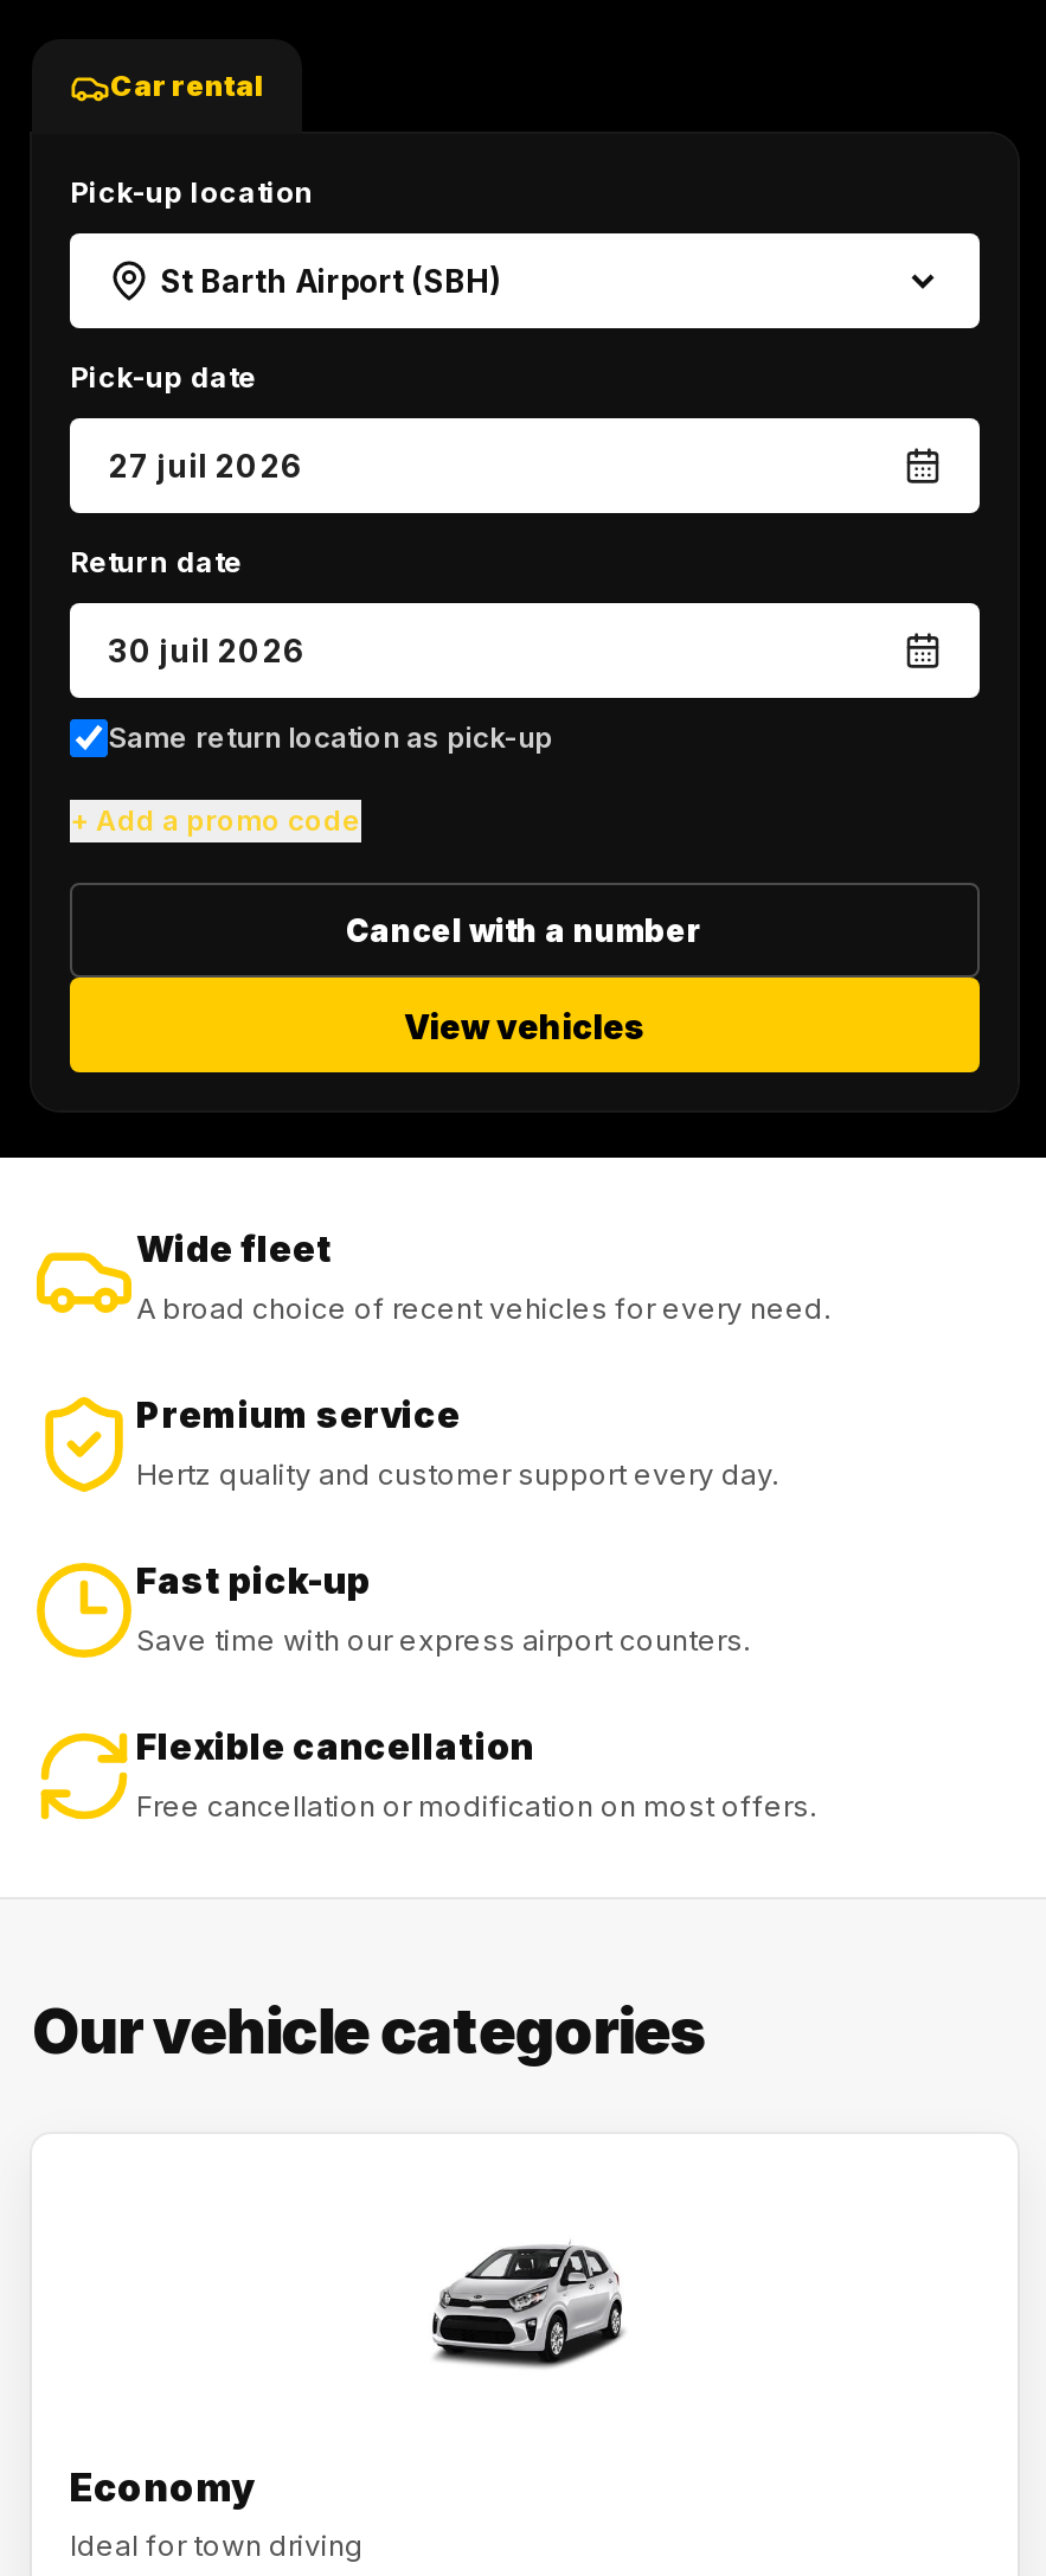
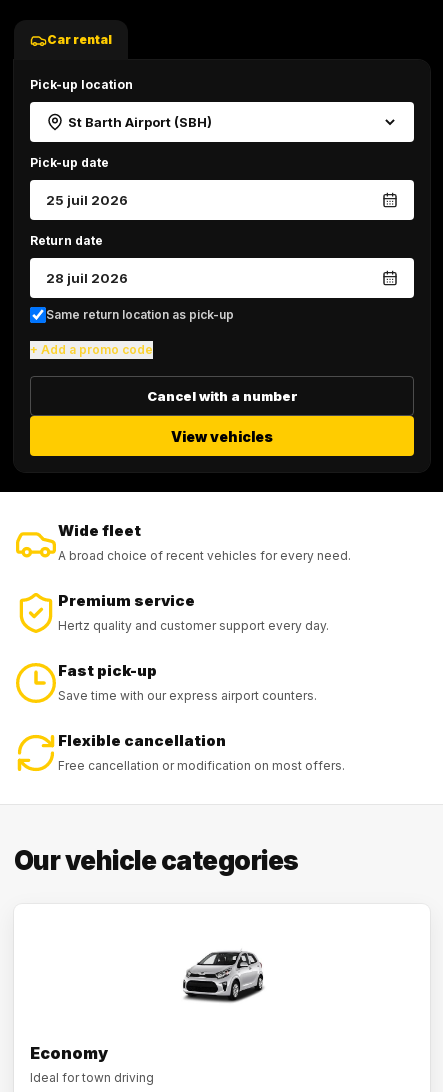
- 27 juil 2026
+ 25 juil 2026

- 30 juil 2026
+ 28 juil 2026
